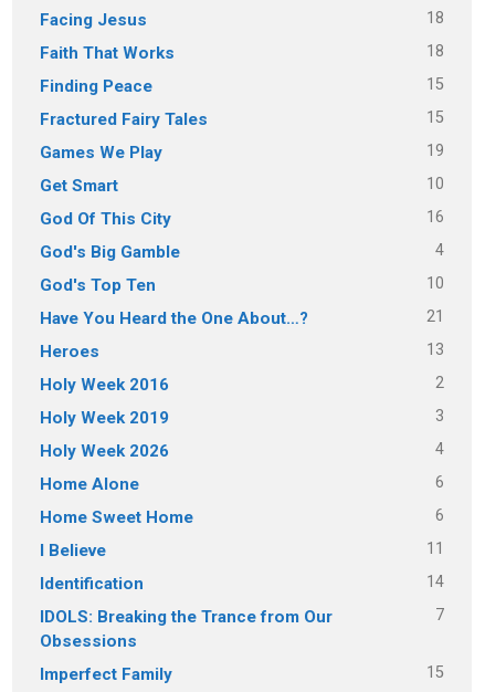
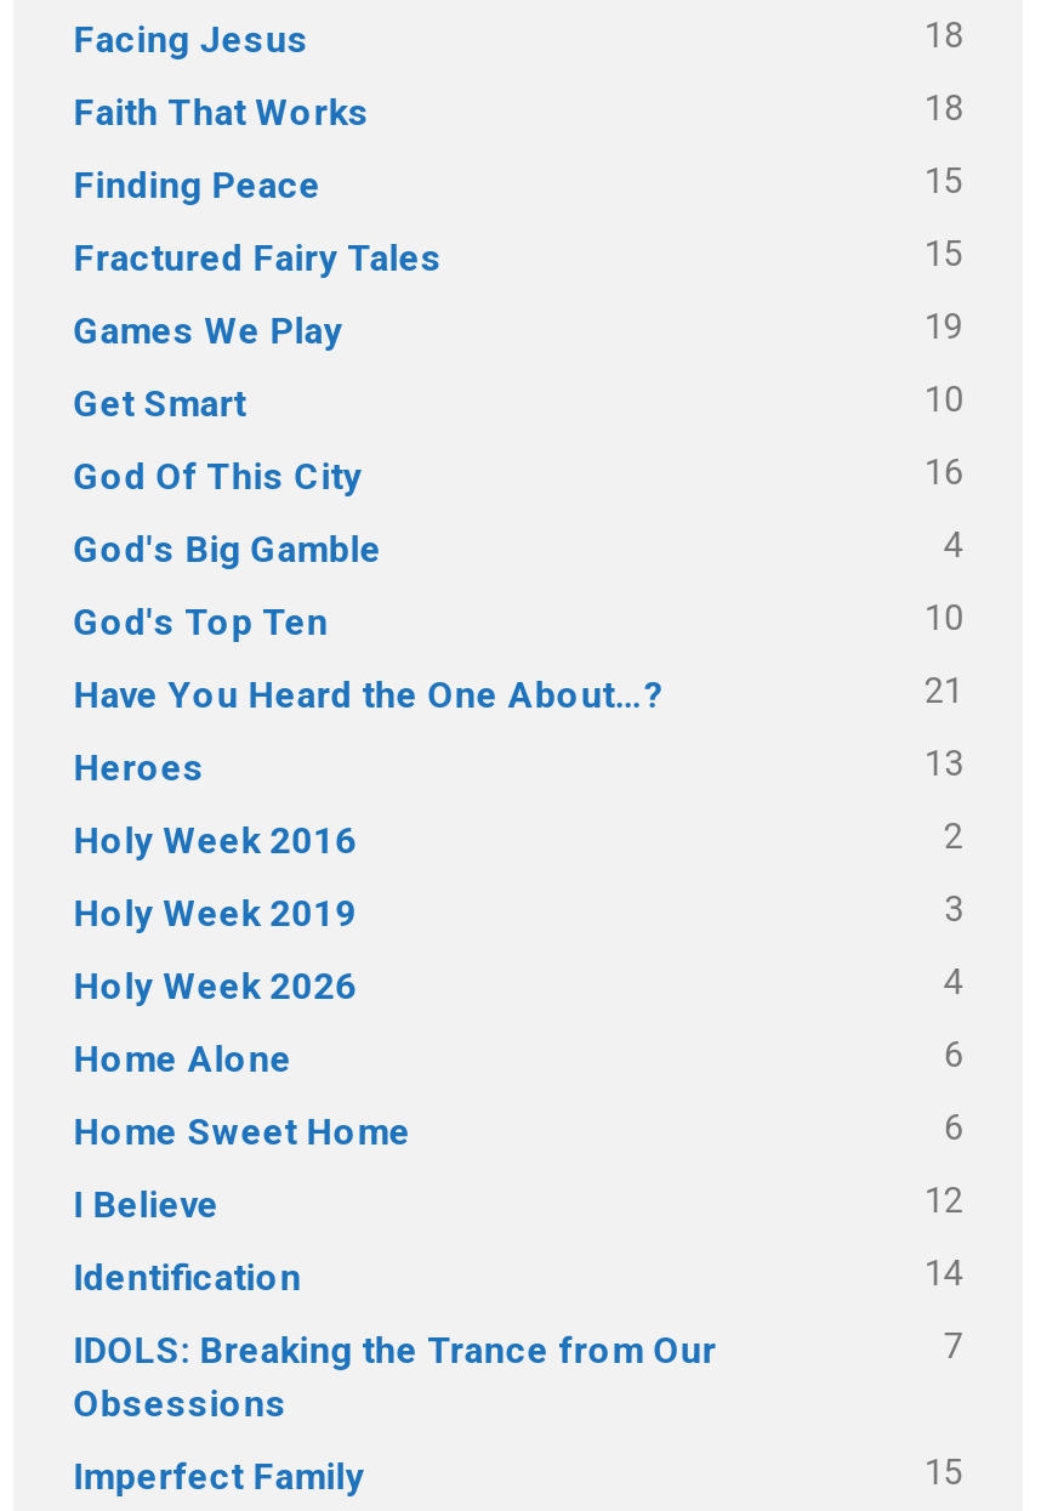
- 11
+ 12
